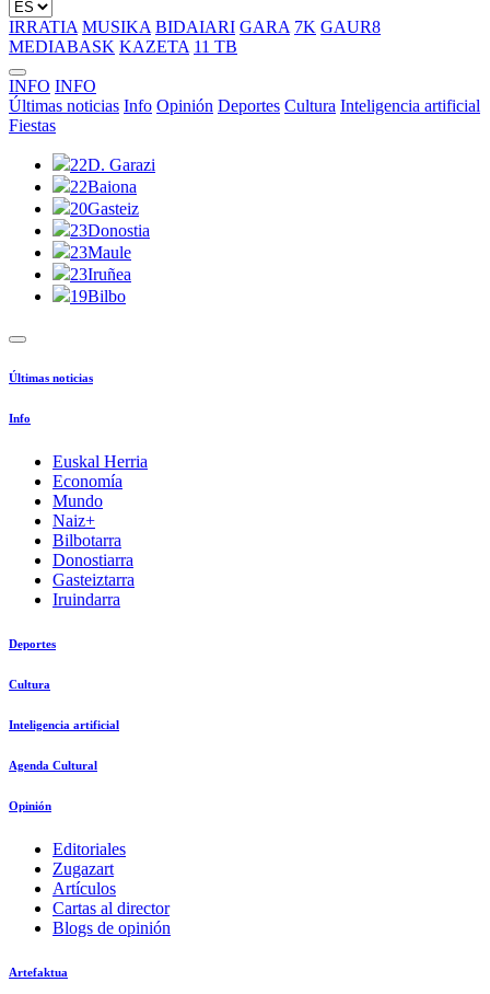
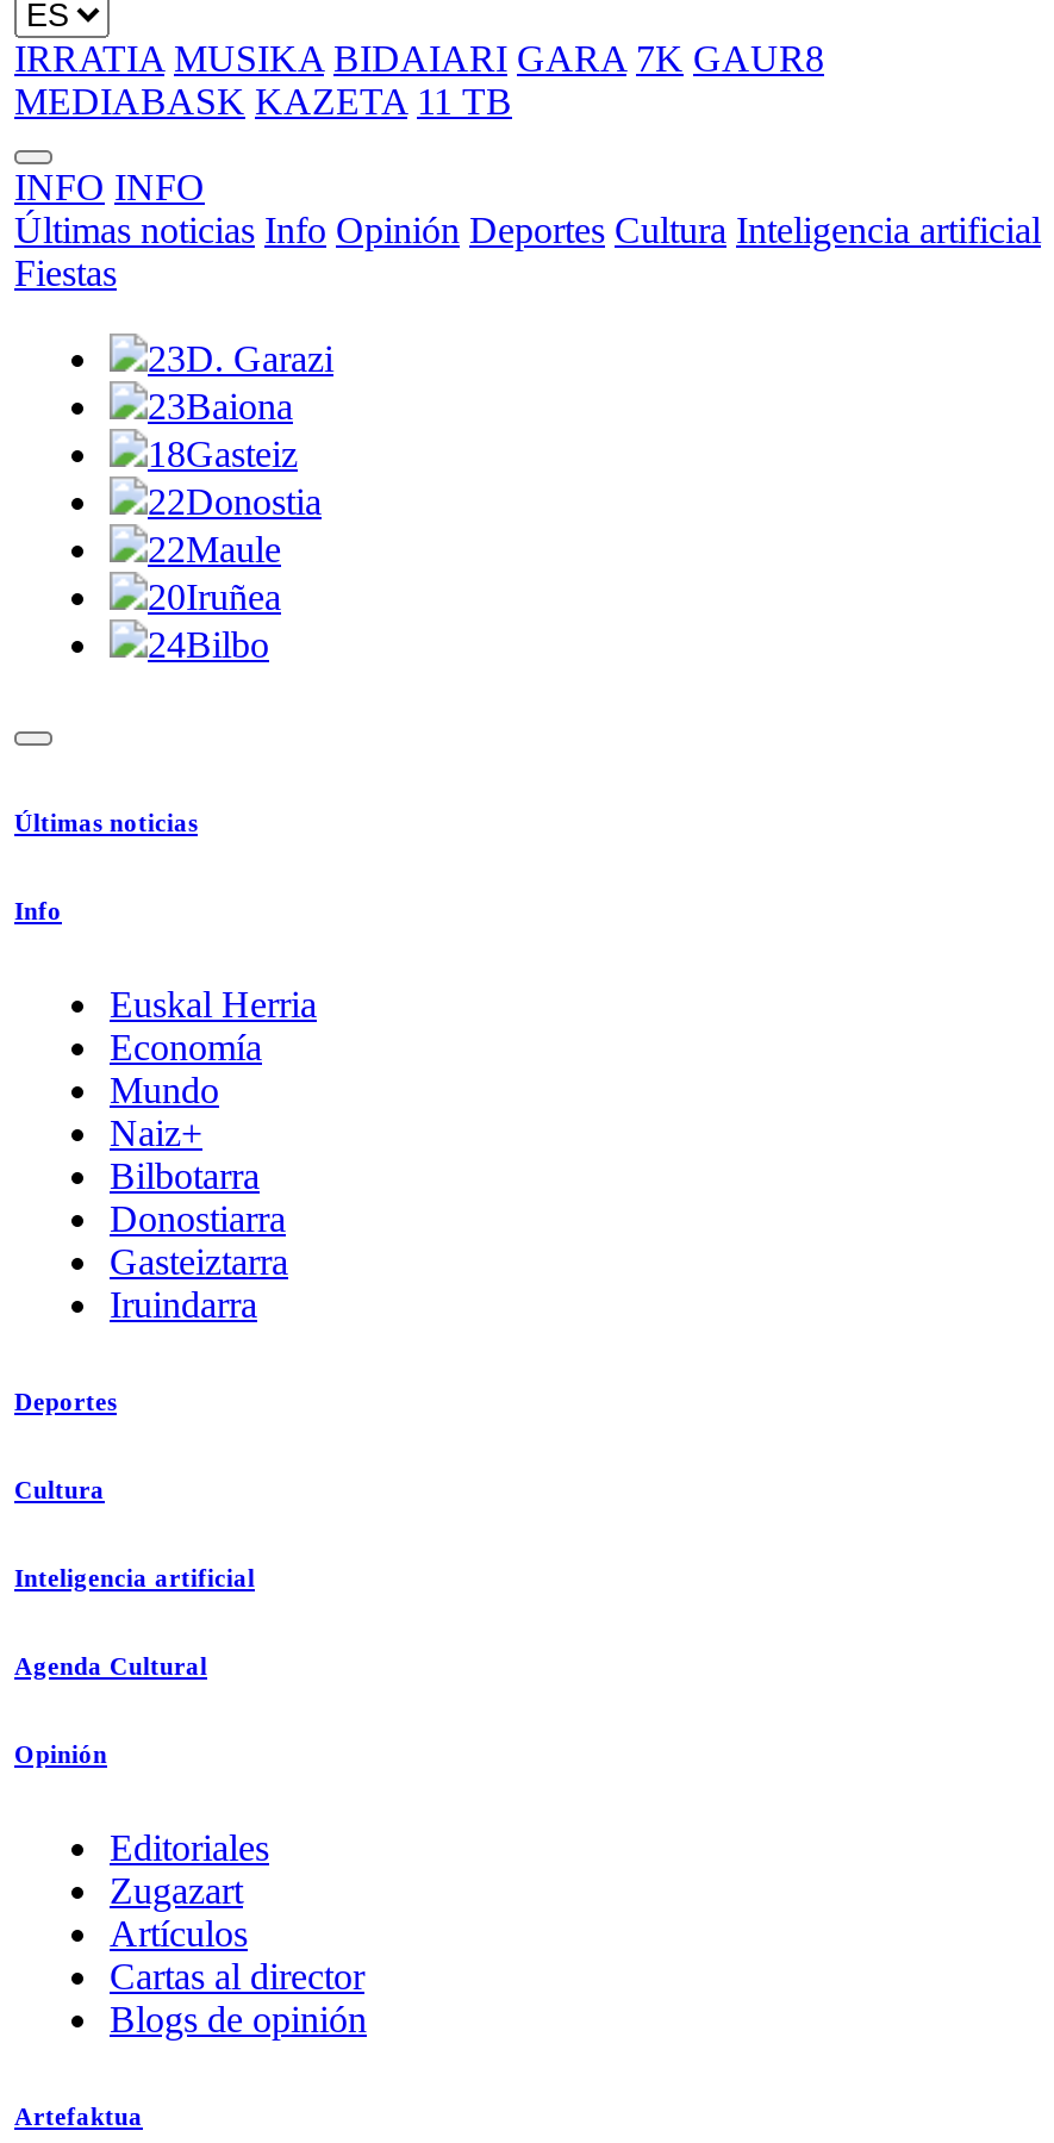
- 22D. Garazi
+ 23D. Garazi

- 22Baiona
+ 23Baiona

- 20Gasteiz
+ 18Gasteiz

- 23Donostia
+ 22Donostia

- 23Maule
+ 22Maule

- 23Iruñea
+ 20Iruñea

- 19Bilbo
+ 24Bilbo
